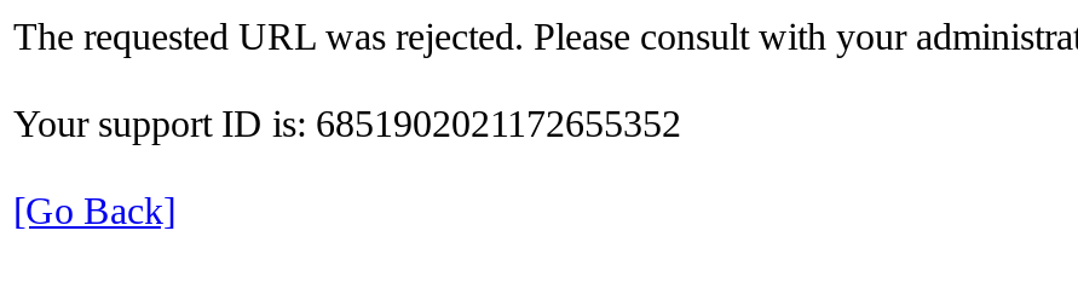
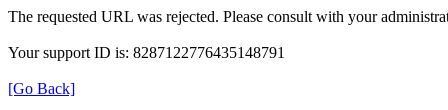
- Your support ID is: 6851902021172655352
+ Your support ID is: 8287122776435148791
